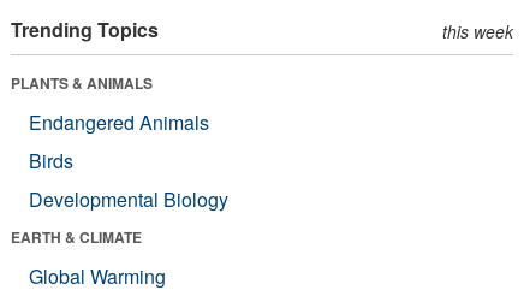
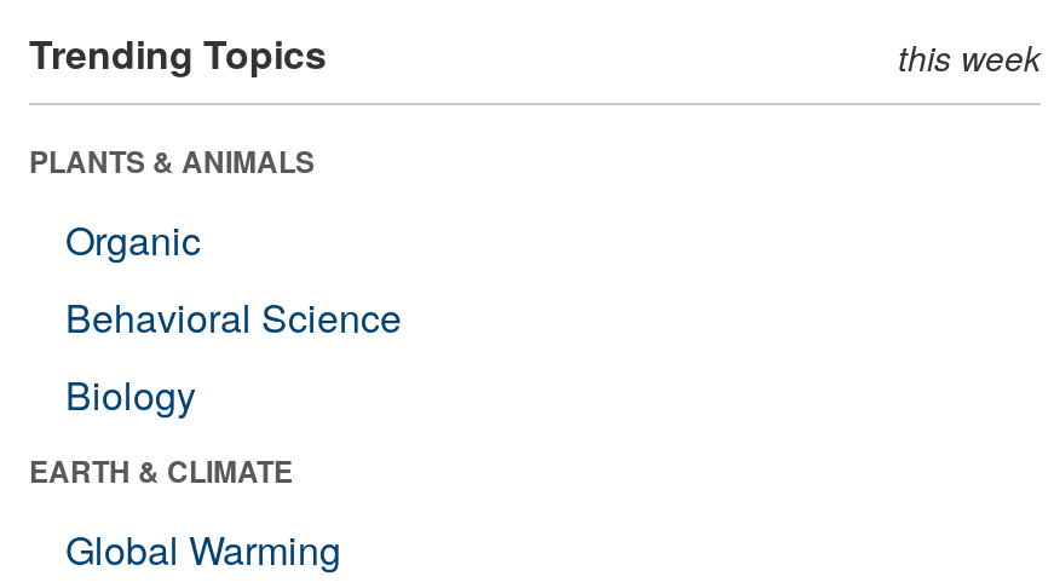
- Endangered Animals
- Birds
- Developmental Biology
+ Organic
+ Behavioral Science
+ Biology
